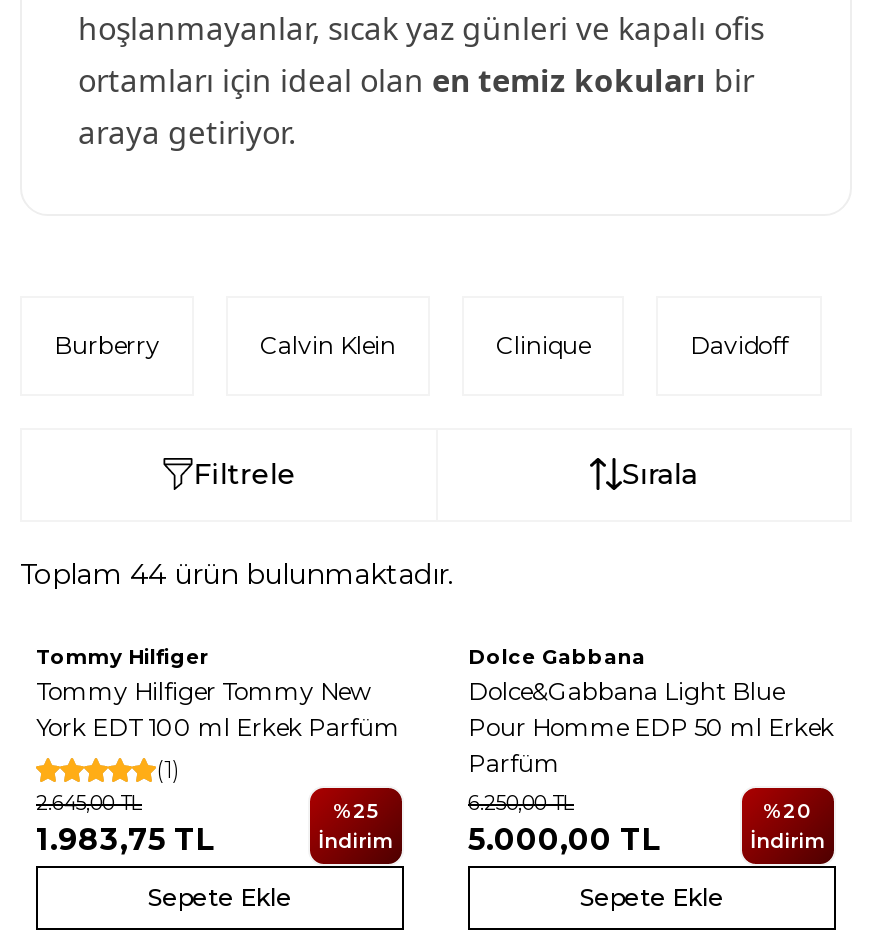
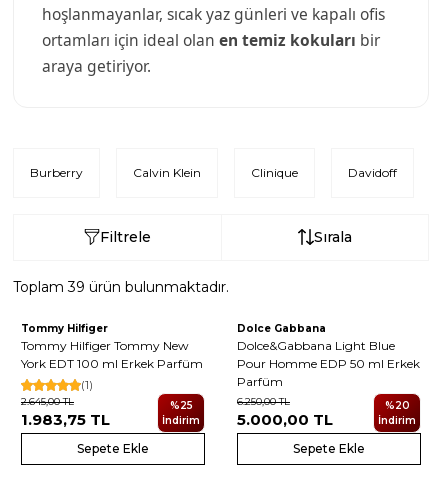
- Toplam 44 ürün bulunmaktadır.
+ Toplam 39 ürün bulunmaktadır.
